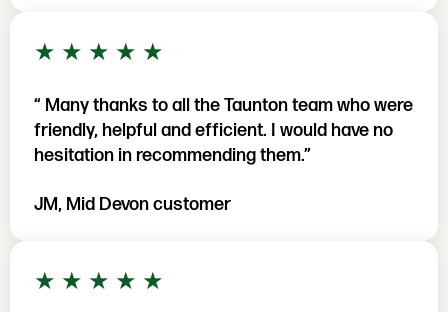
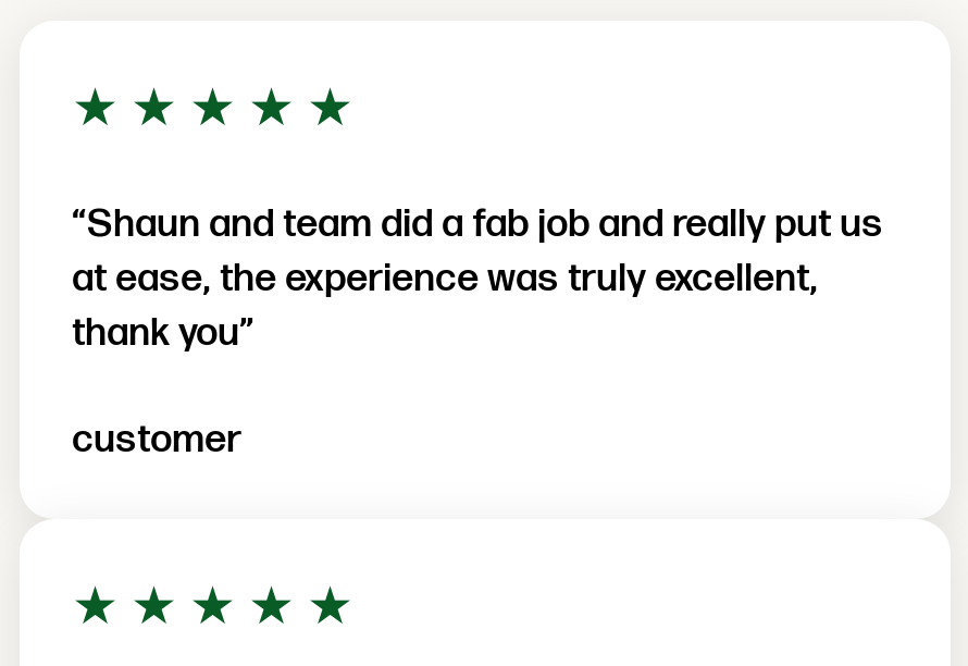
- “ Many thanks to all the Taunton team who were
- friendly, helpful and efficient. I would have no
- hesitation in recommending them.”
+ “Shaun and team did a fab job and really put us
+ at ease, the experience was truly excellent,
+ thank you”

- JM, Mid Devon customer
+ customer
